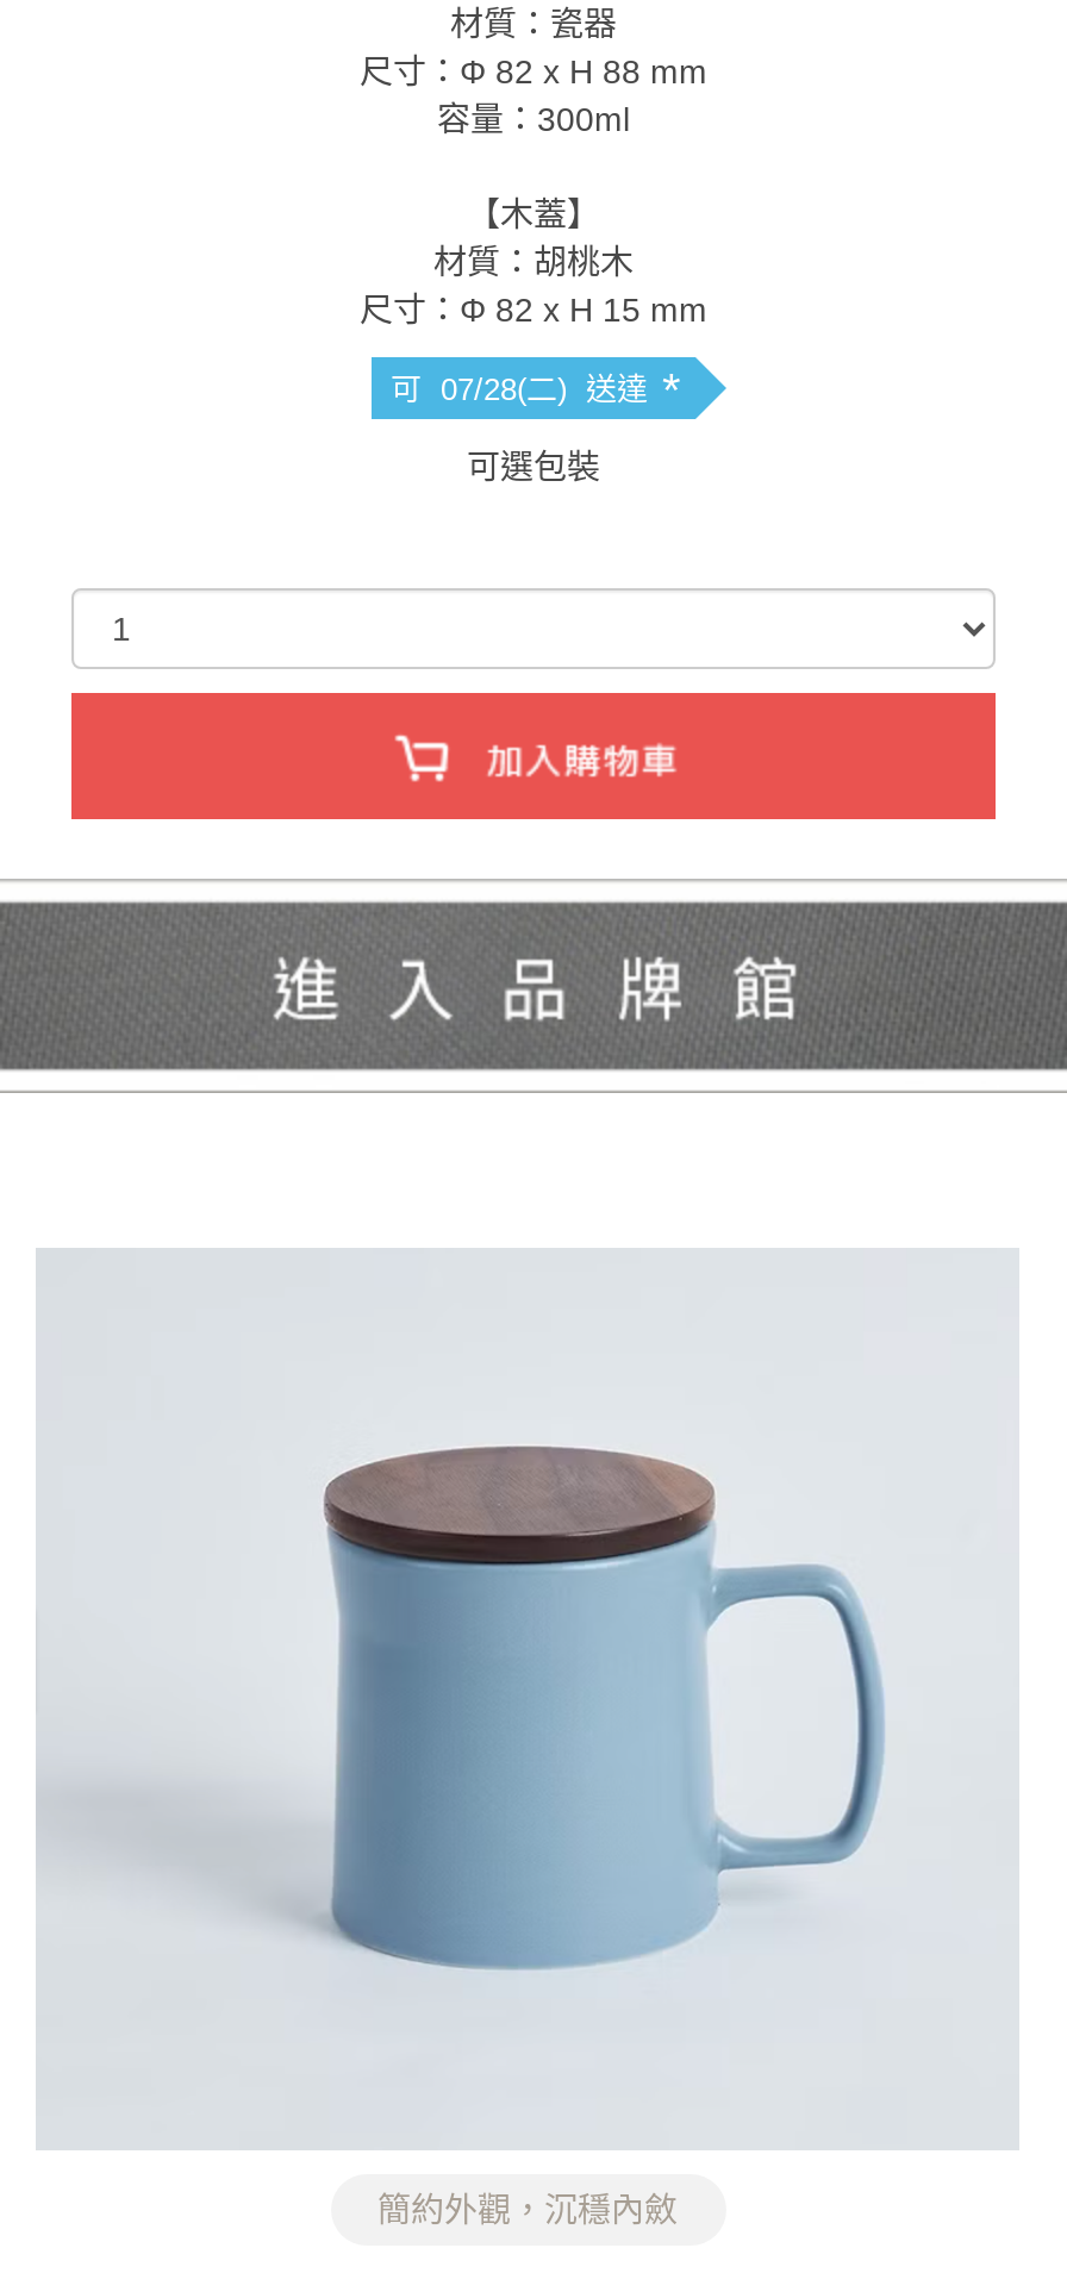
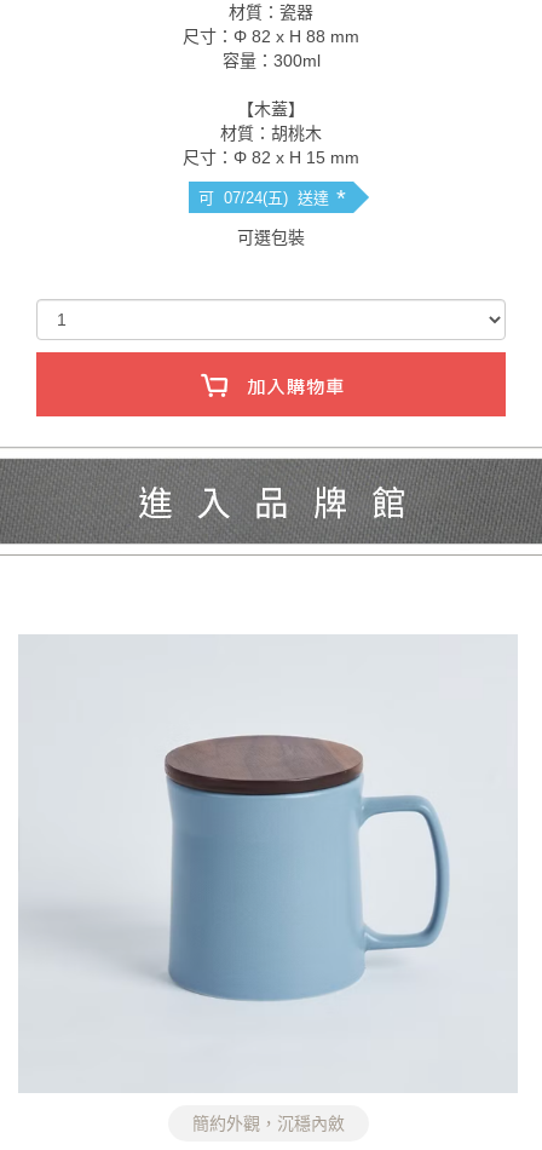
- 可 07/28(二) 送達*
+ 可 07/24(五) 送達*
